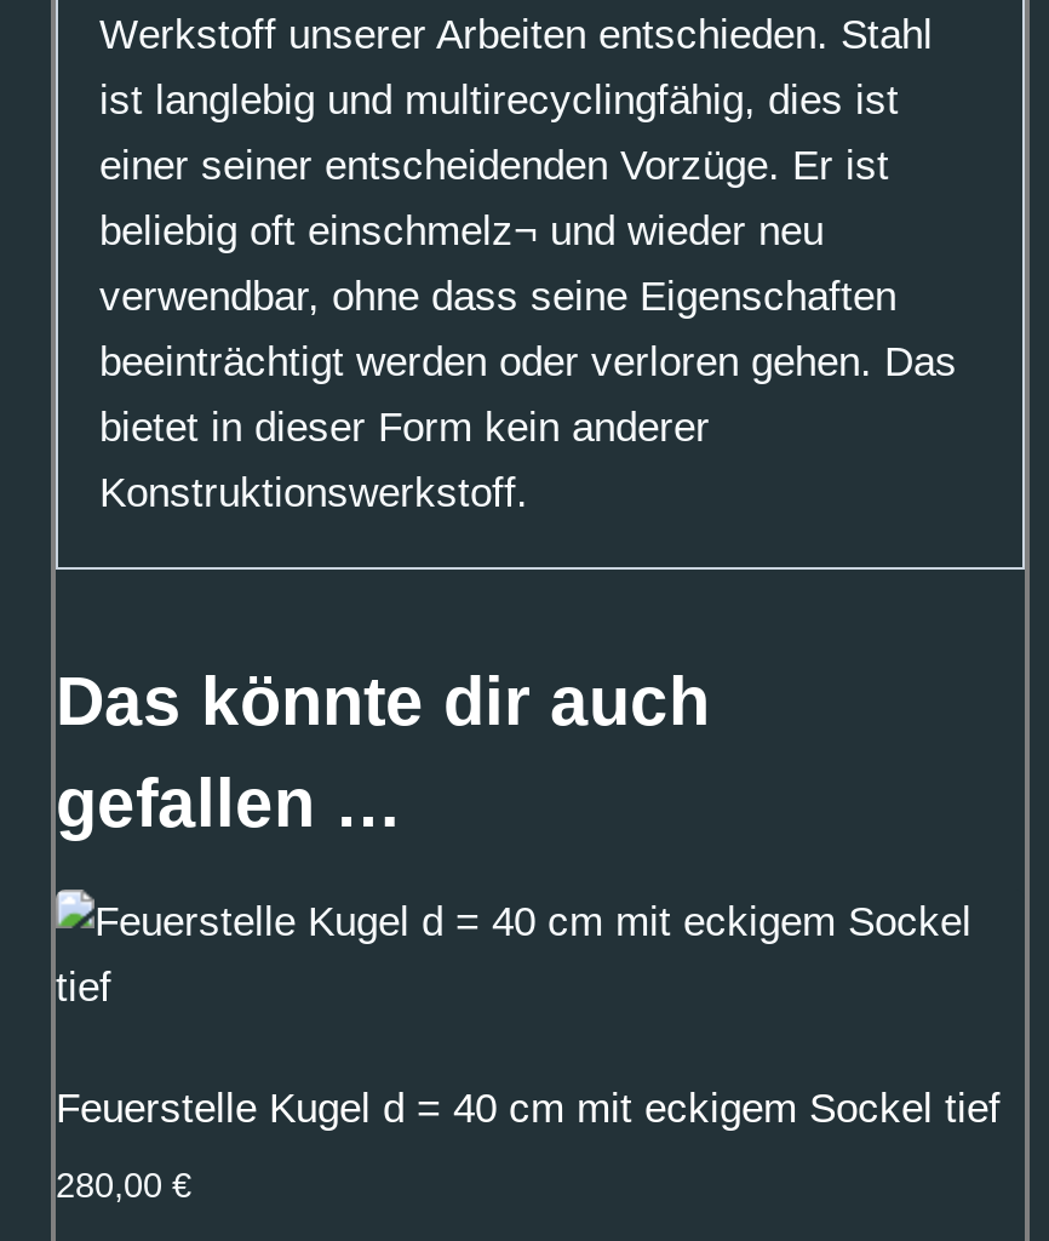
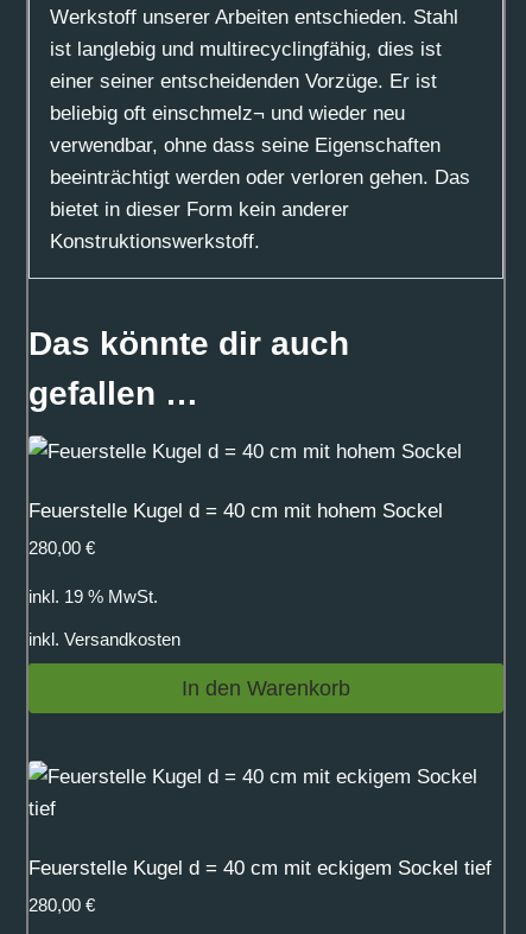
+ Feuerstelle Kugel d = 40 cm mit hohem Sockel
+ 280,00 €
+ inkl. 19 % MwSt.
+ inkl. Versandkosten
+ In den Warenkorb
